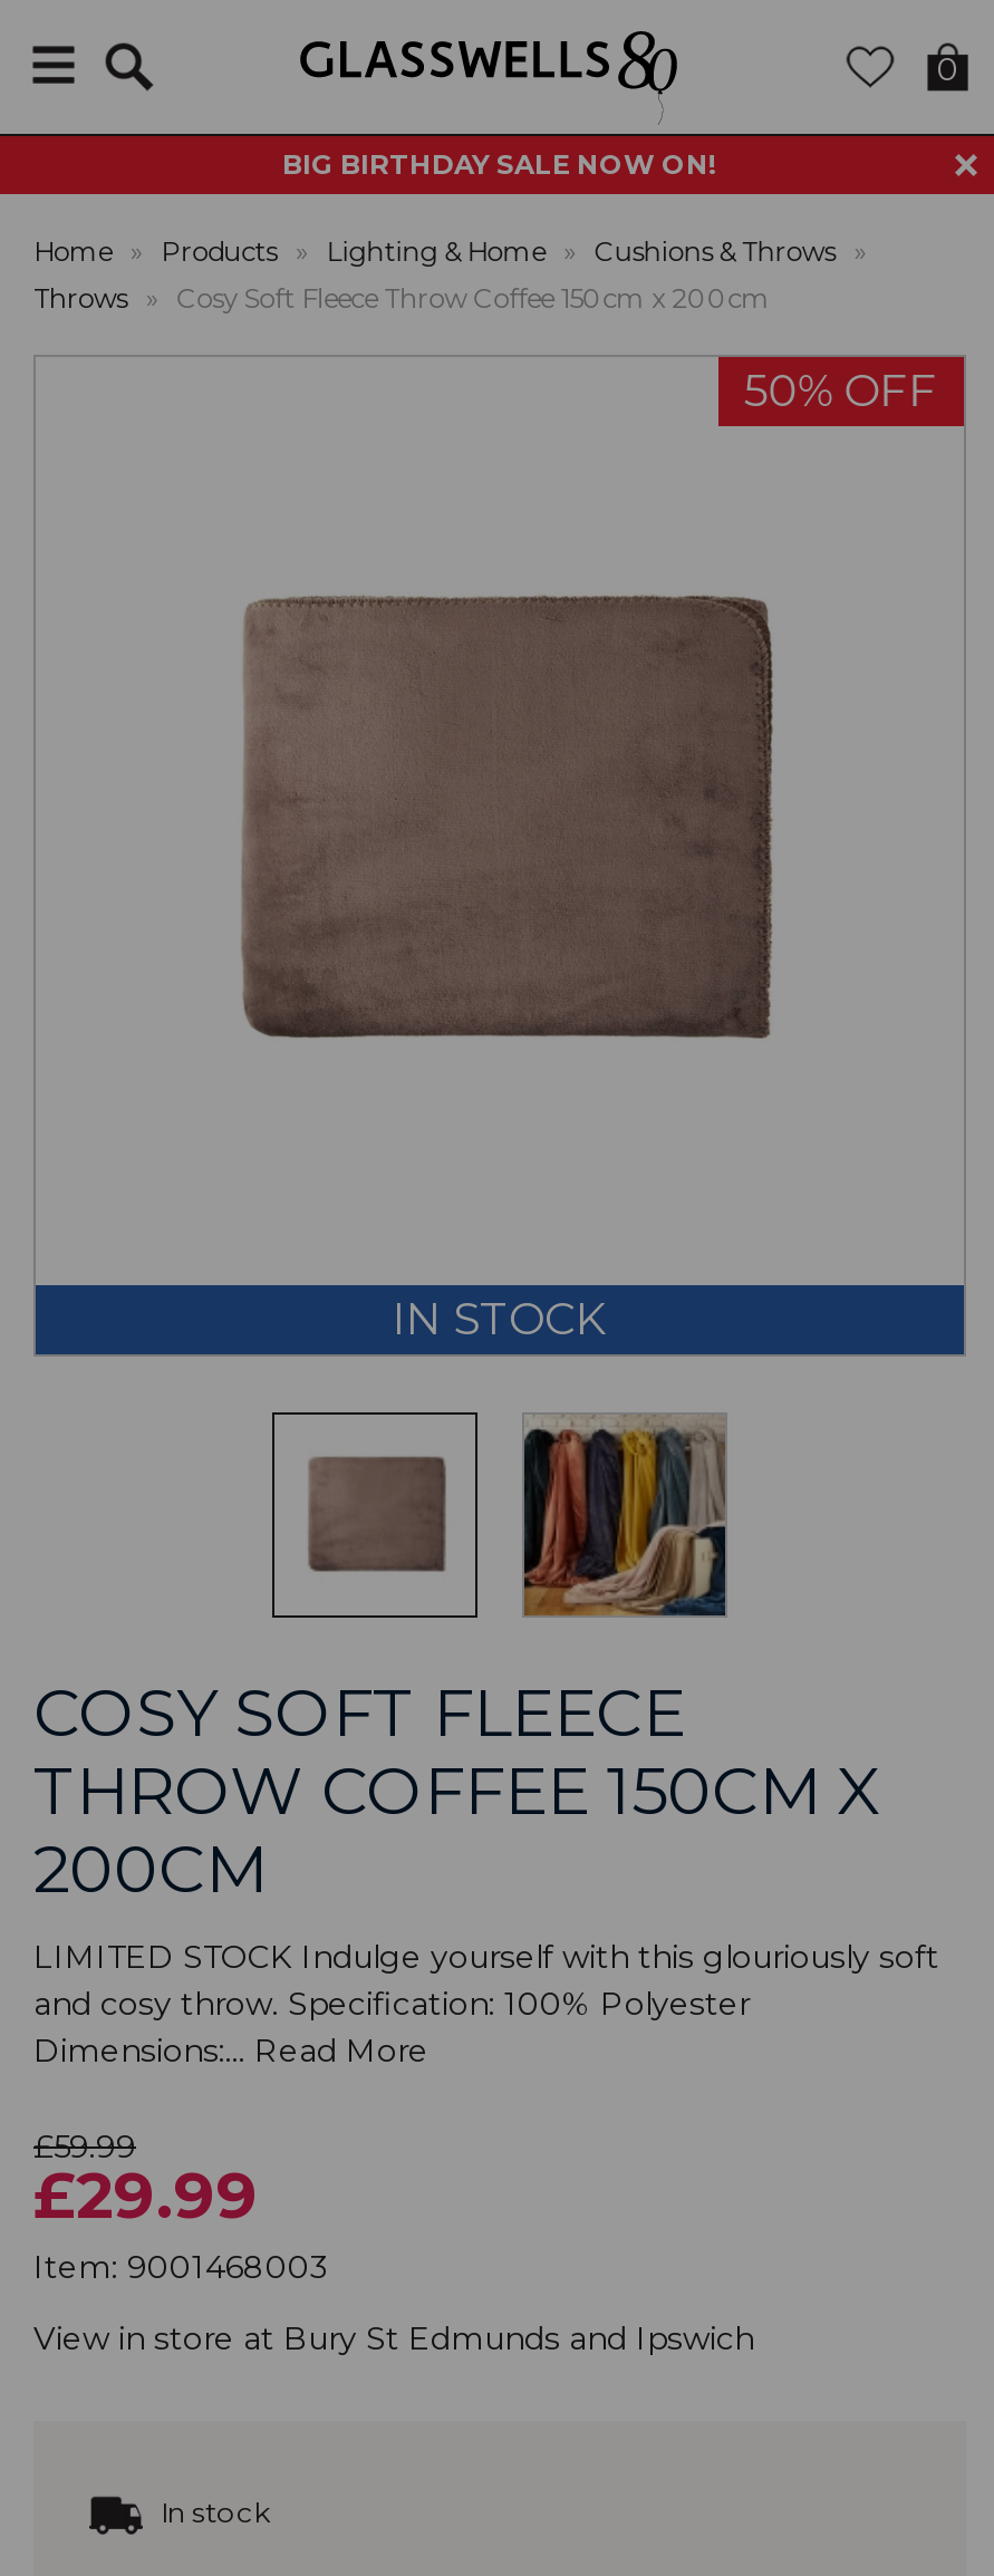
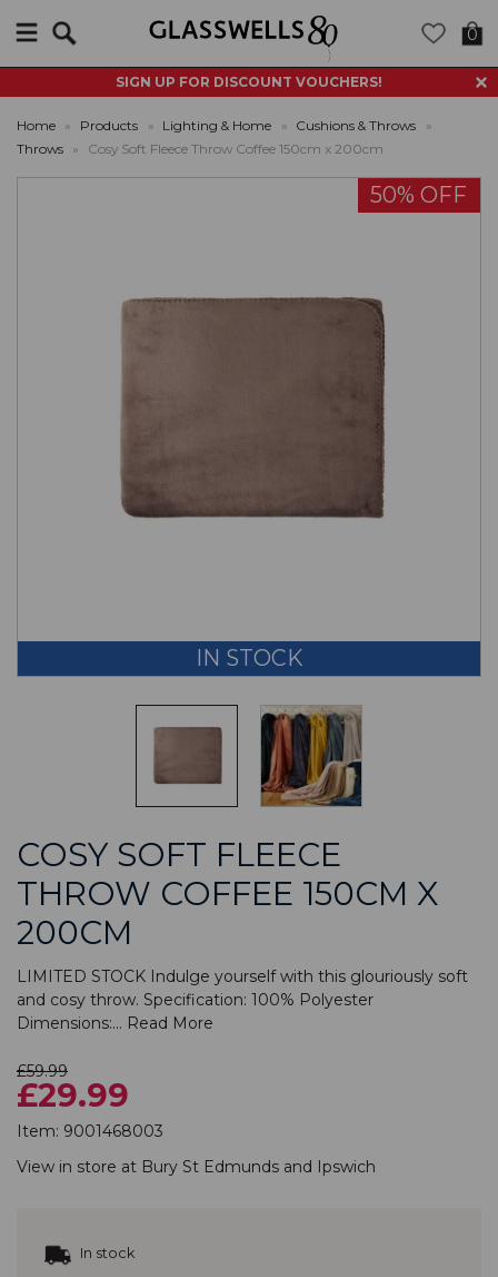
- BIG BIRTHDAY SALE NOW ON!
+ SIGN UP FOR DISCOUNT VOUCHERS!
